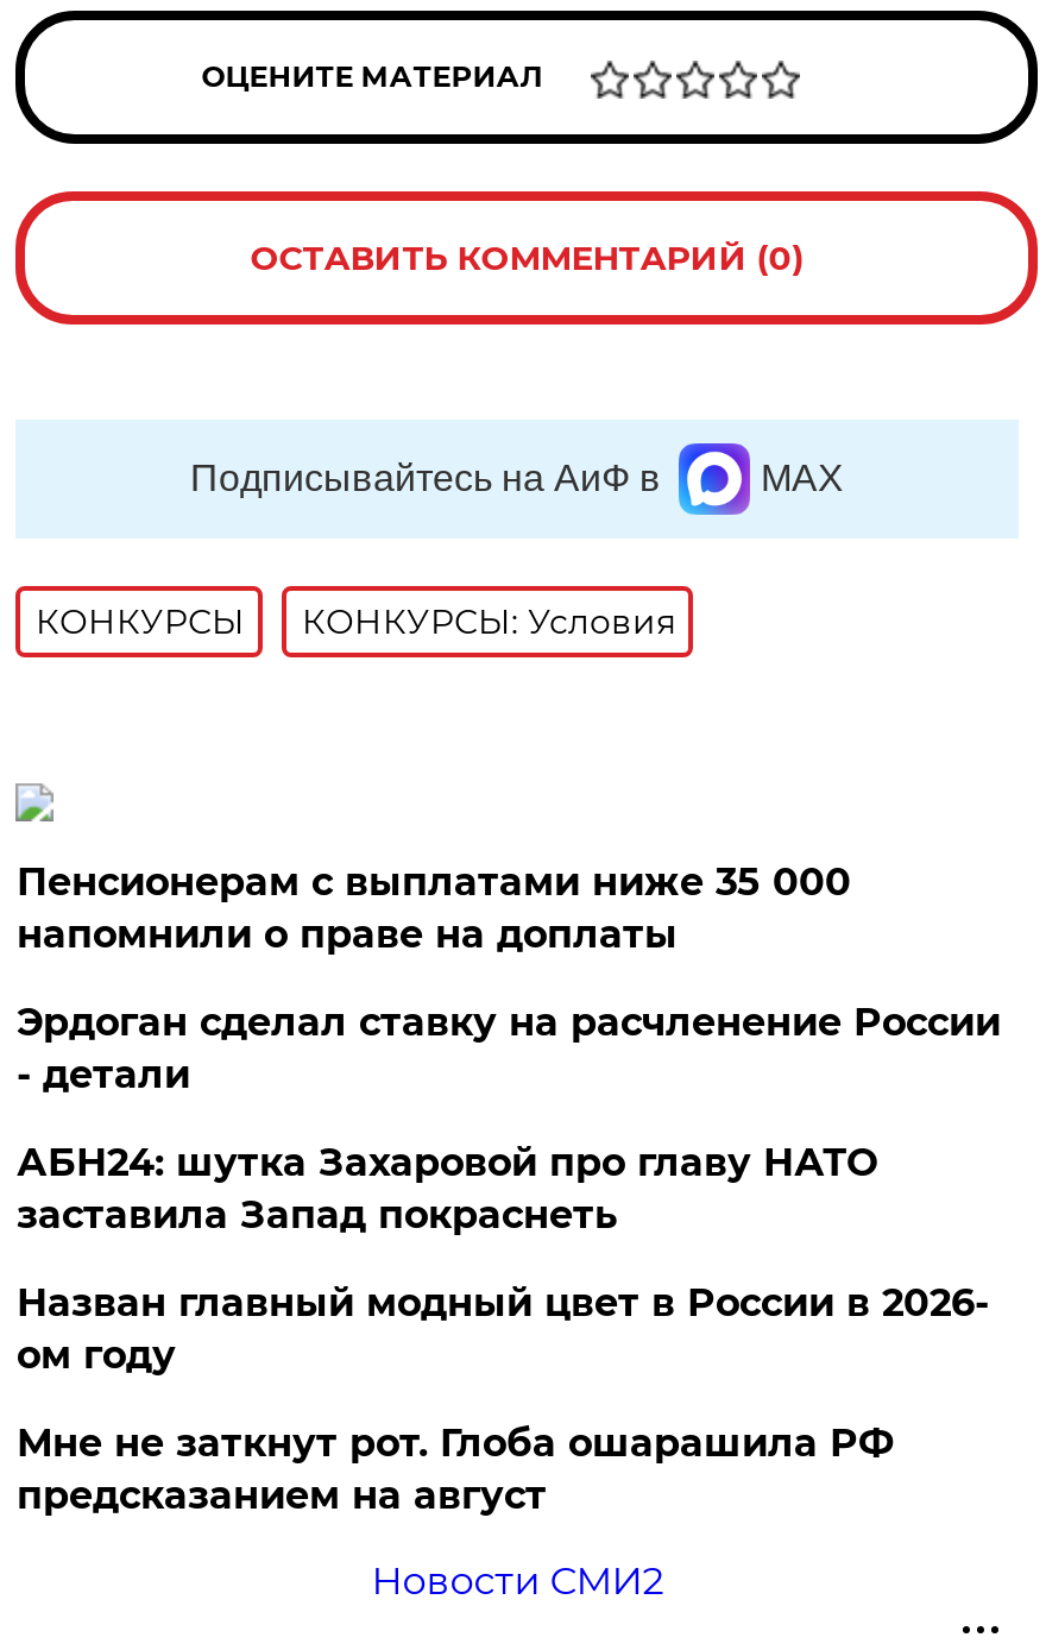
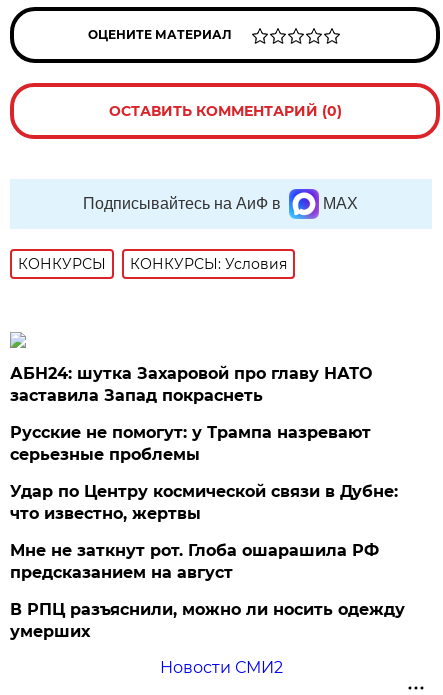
- Пенсионерам с выплатами ниже 35 000
- напомнили о праве на доплаты
- Эрдоган сделал ставку на расчленение России
- - детали

moved up: АБН24: шутка Захаровой про главу НАТО | заставила Запад покраснеть

- Назван главный модный цвет в России в 2026-
- ом году
+ Русские не помогут: у Трампа назревают
+ серьезные проблемы
+ Удар по Центру космической связи в Дубне:
+ что известно, жертвы

moved up: Мне не заткнут рот. Глоба ошарашила РФ | предсказанием на август

+ В РПЦ разъяснили, можно ли носить одежду
+ умерших
